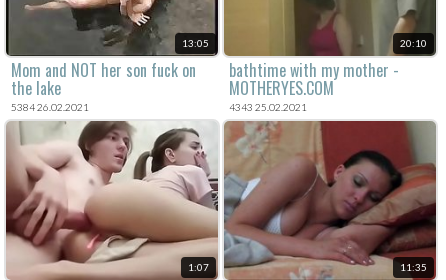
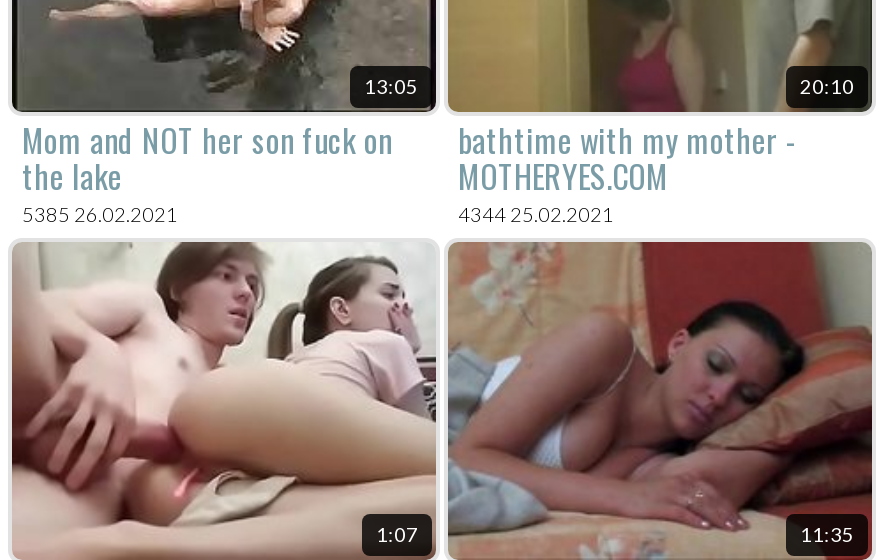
- 5384 26.02.2021
+ 5385 26.02.2021

- 4343 25.02.2021
+ 4344 25.02.2021
